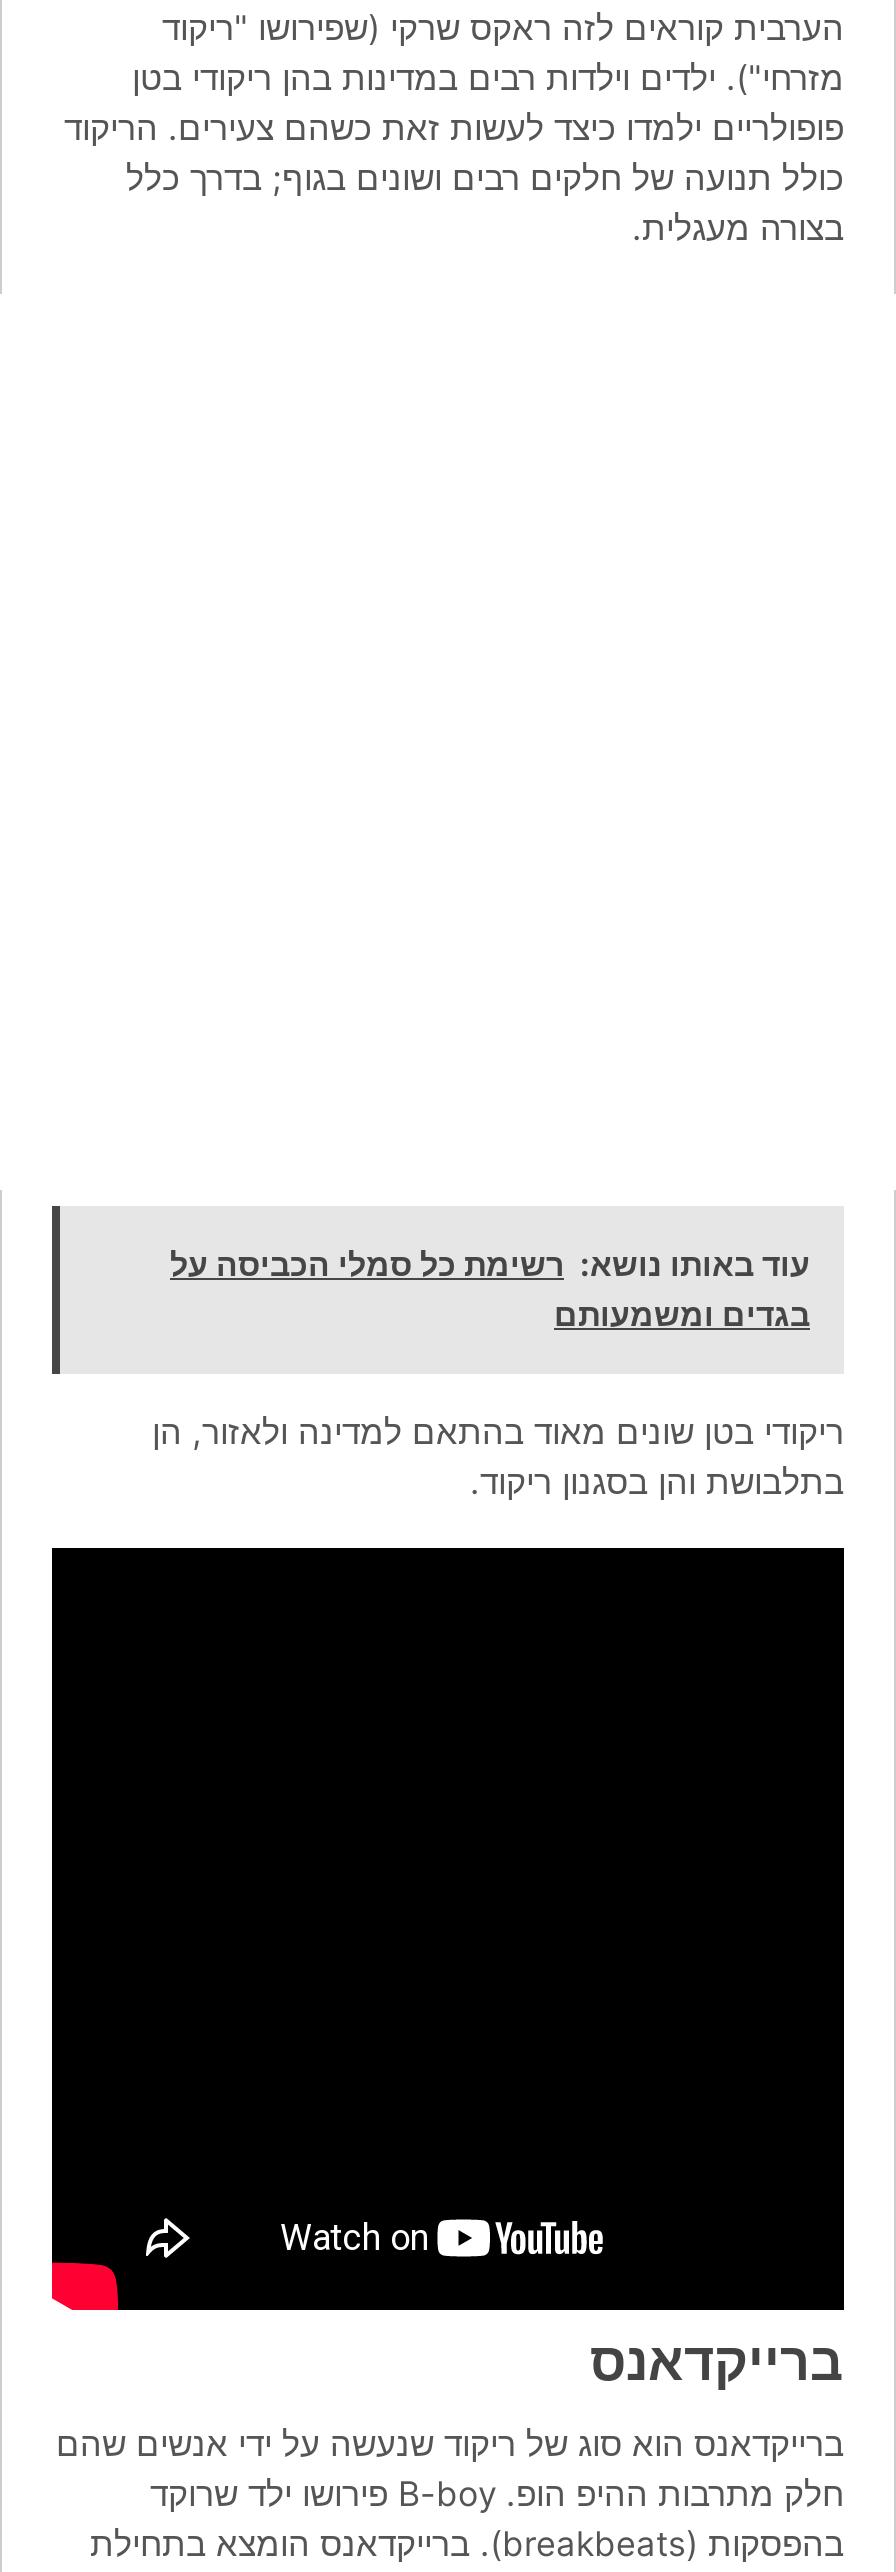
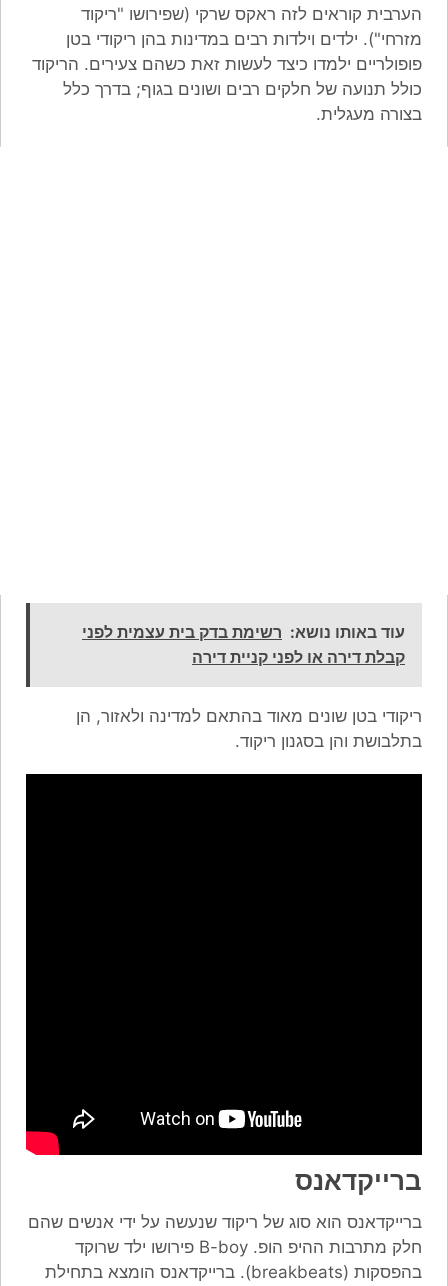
- עוד באותו נושא: רשימת כל סמלי הכביסה על
- בגדים ומשמעותם
+ עוד באותו נושא: רשימת בדק בית עצמית לפני
+ קבלת דירה או לפני קניית דירה
